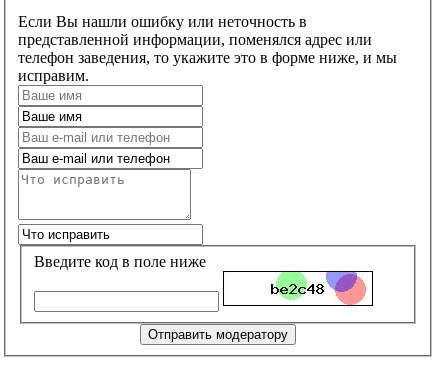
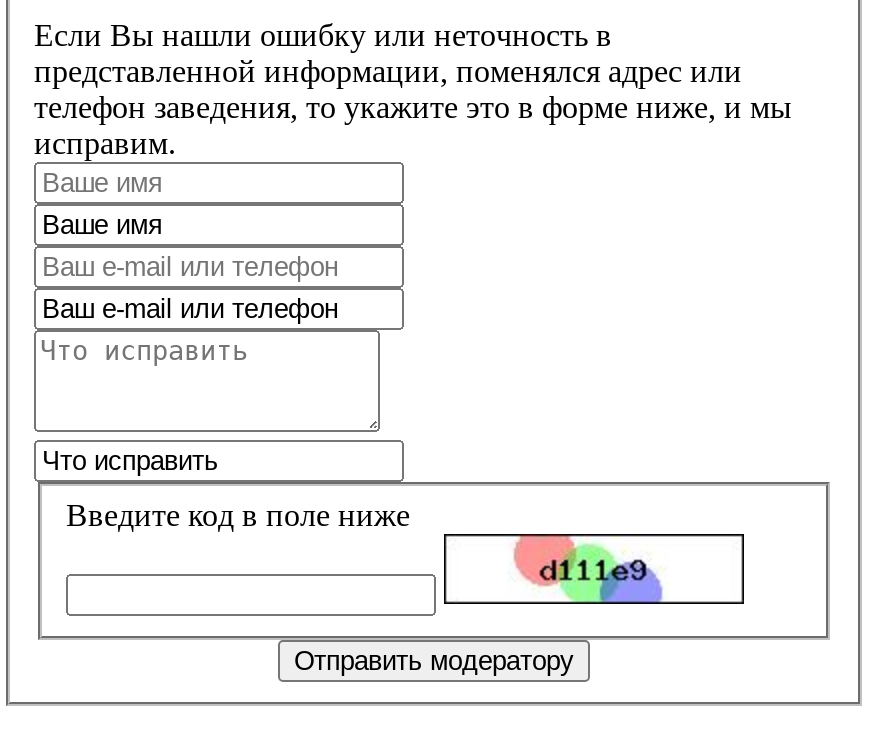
- [image]
+ [image]
